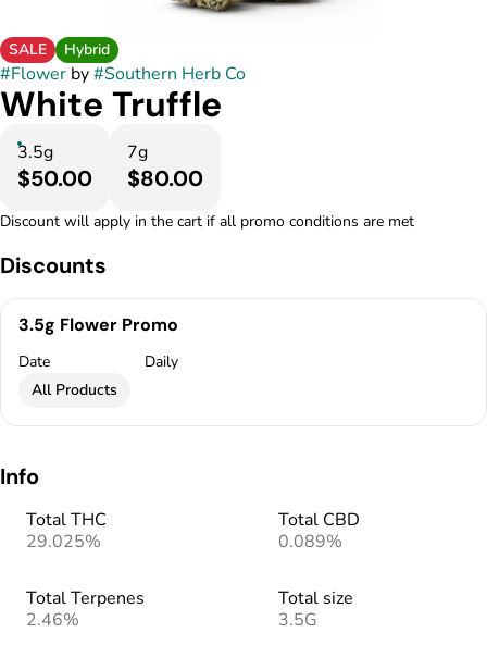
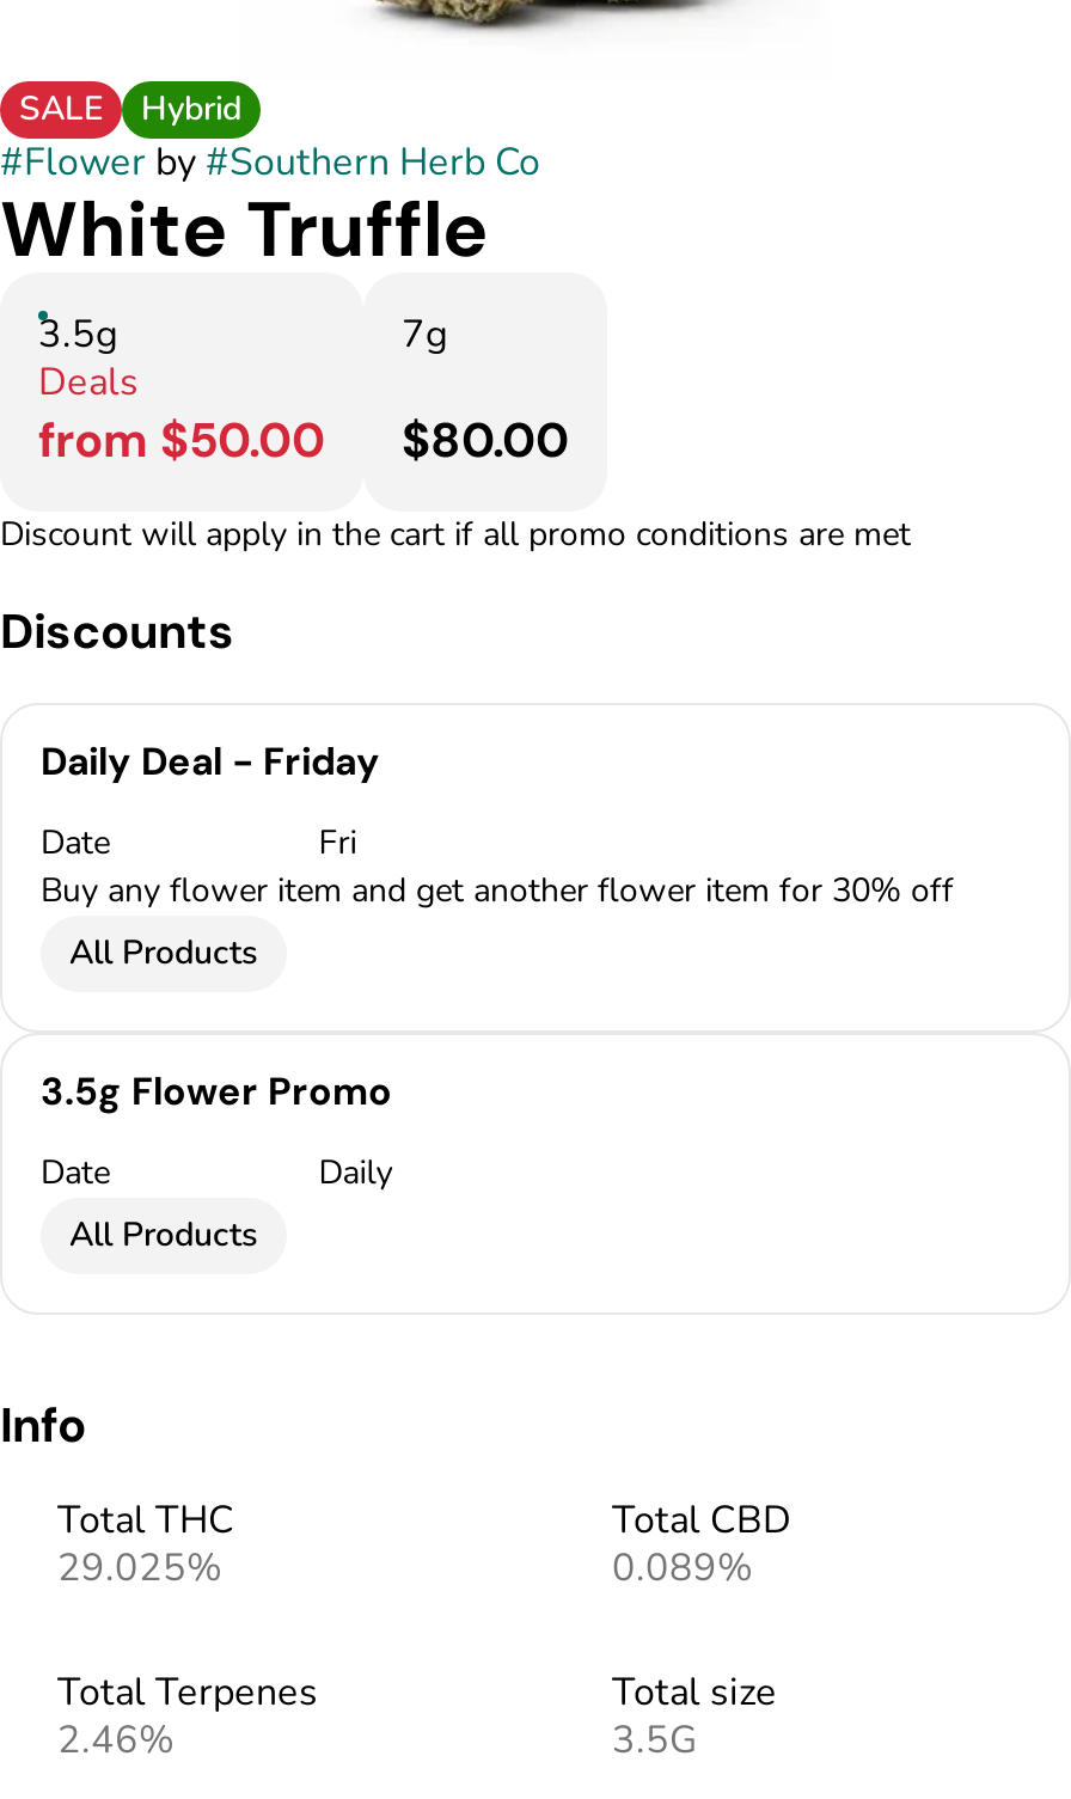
- $50.00
+ Deals
+ from $50.00

+ Daily Deal - Friday
+ Date
+ Fri
+ Buy any flower item and get another flower item for 30% off
+ All Products
